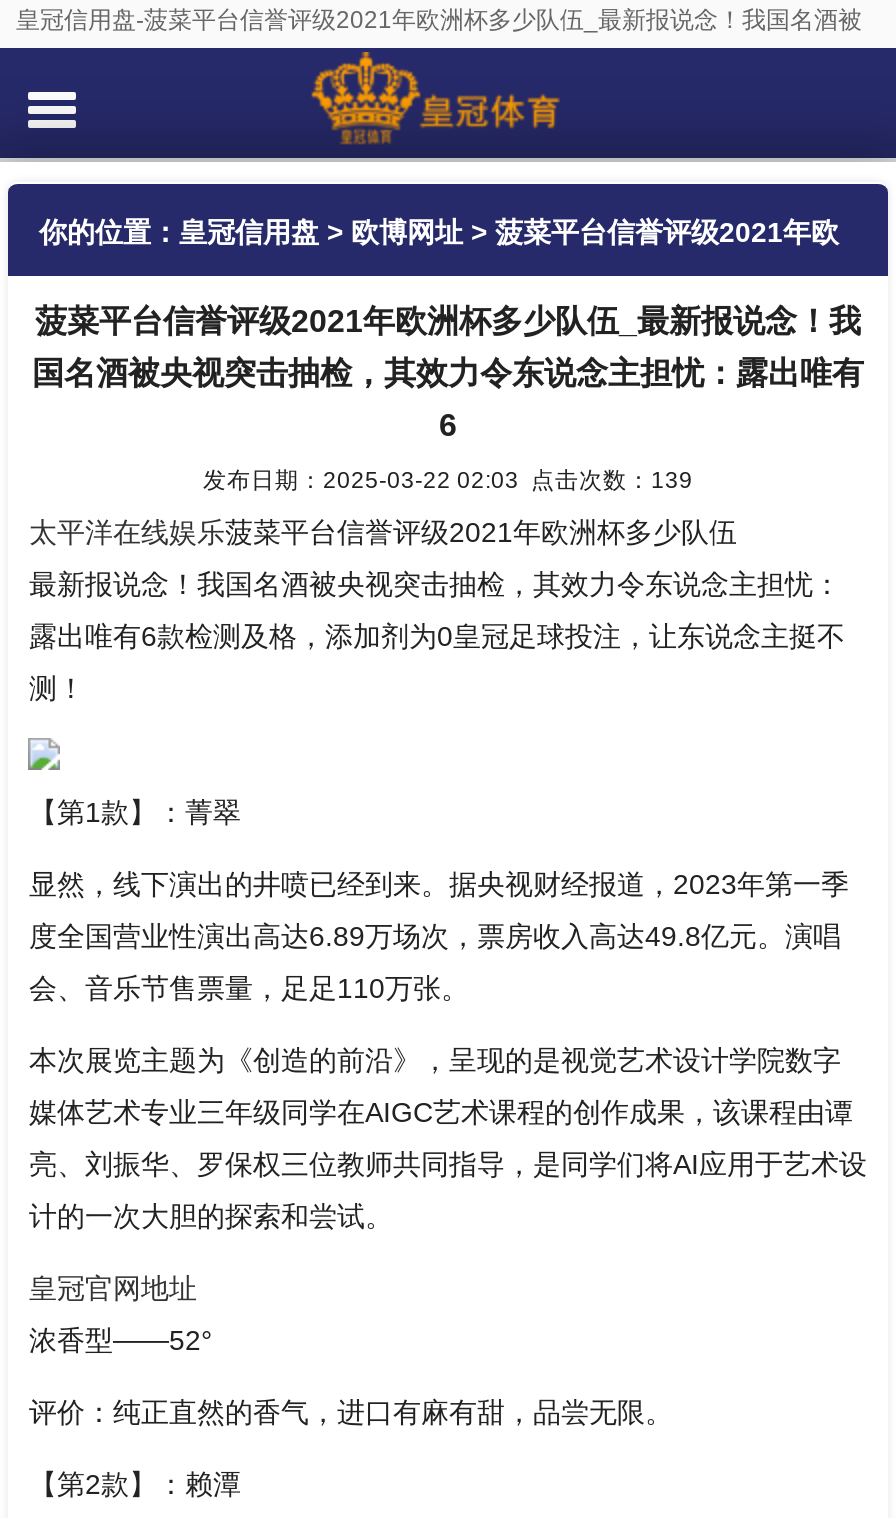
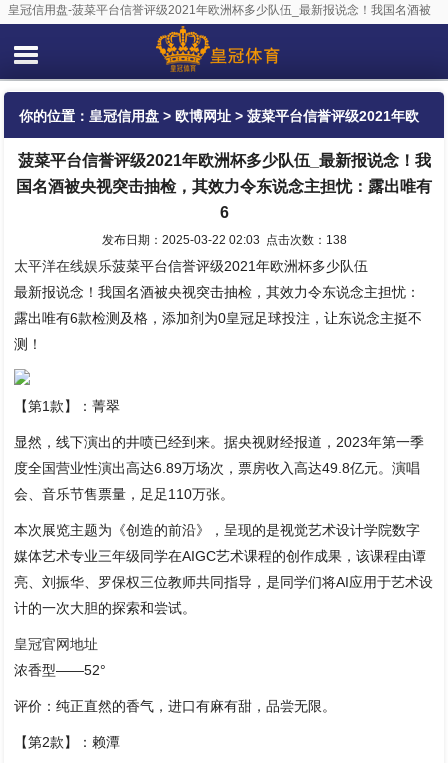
- 发布日期：2025-03-22 02:03 点击次数：139
+ 发布日期：2025-03-22 02:03 点击次数：138
